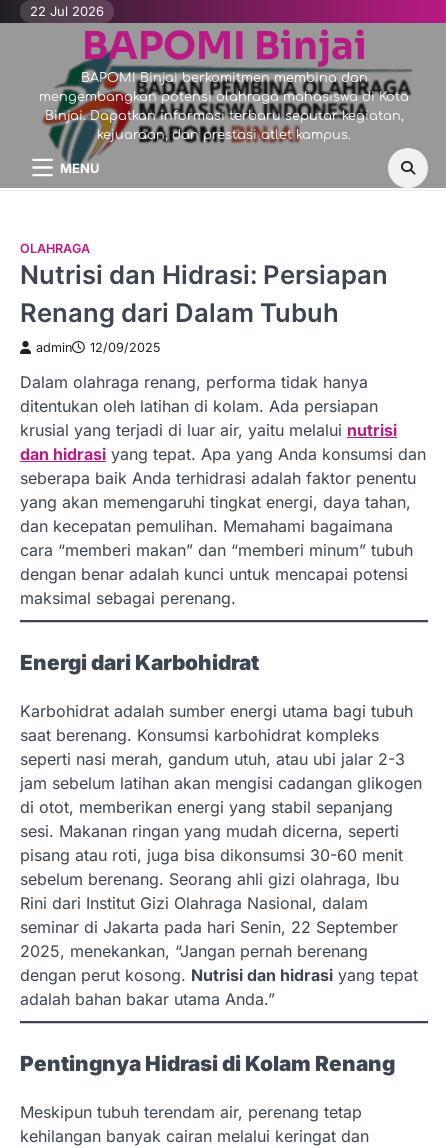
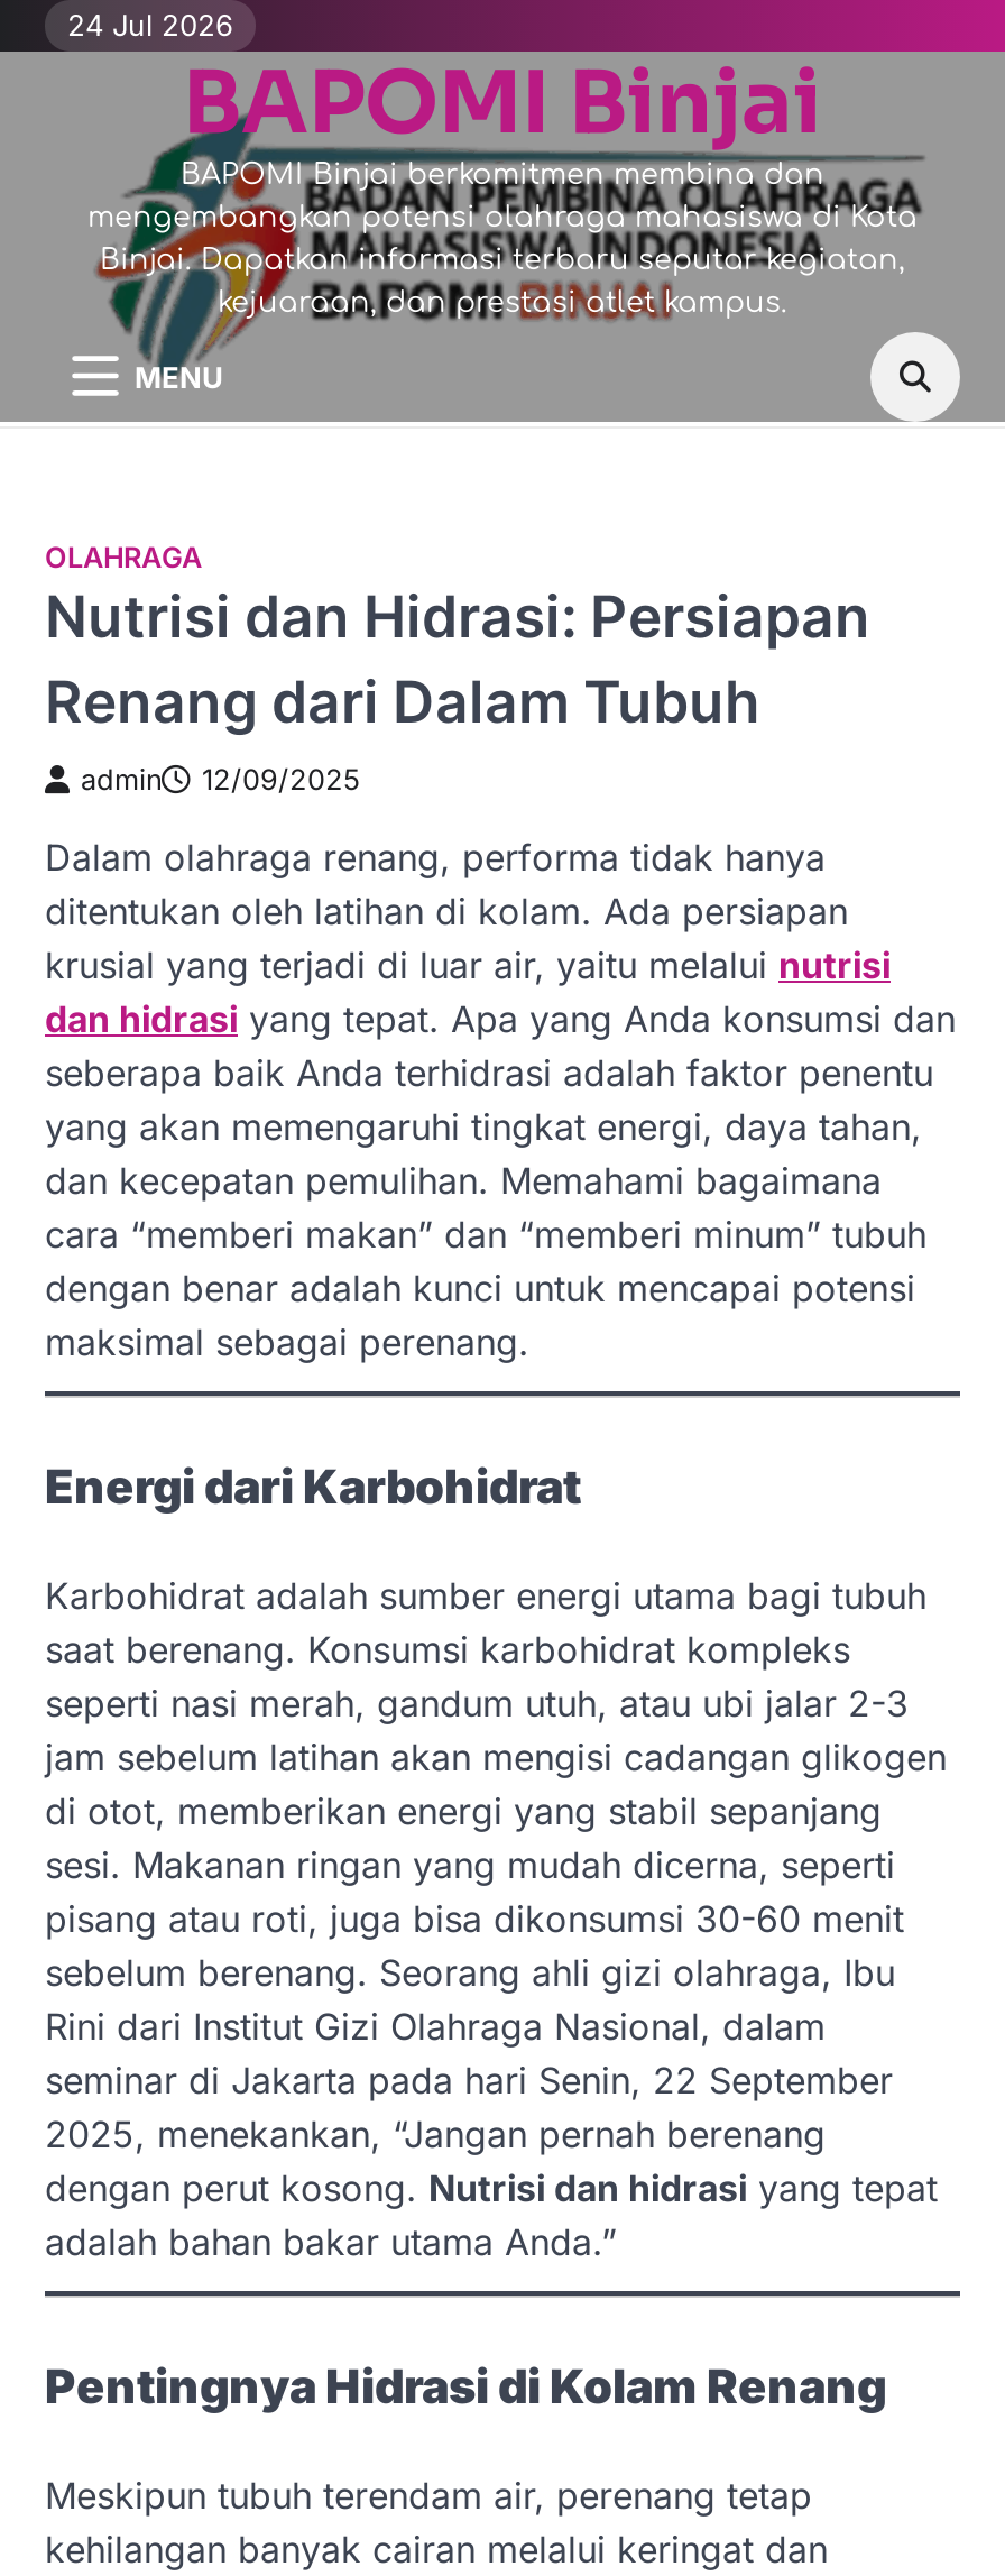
- 22 Jul 2026
+ 24 Jul 2026
